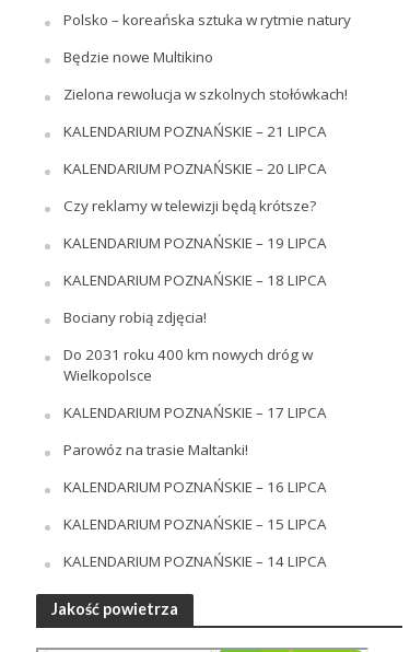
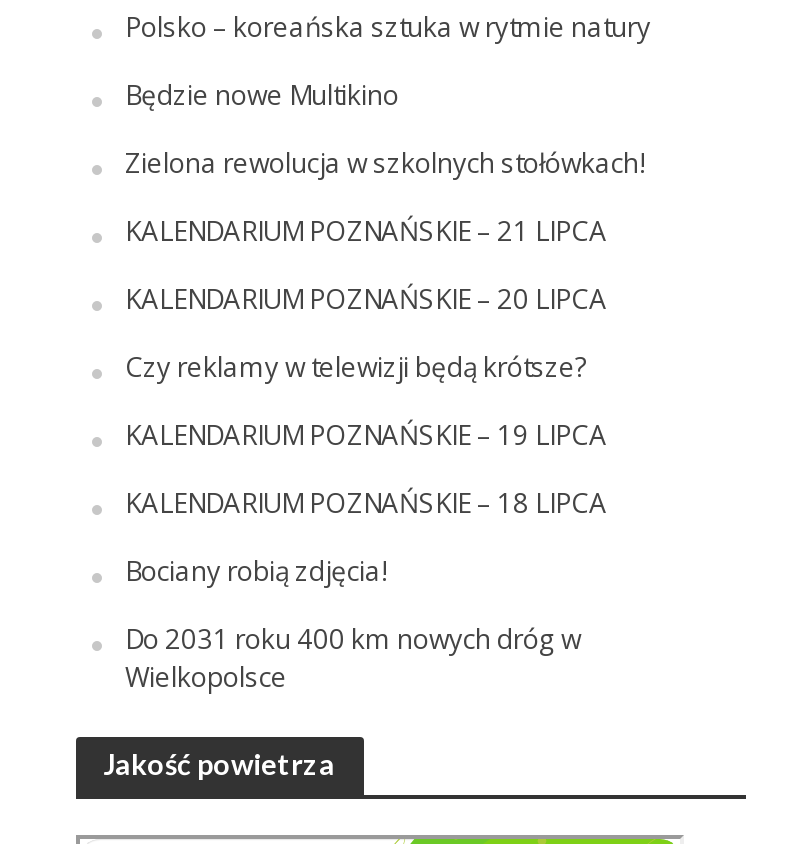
- KALENDARIUM POZNAŃSKIE – 17 LIPCA
- Parowóz na trasie Maltanki!
- KALENDARIUM POZNAŃSKIE – 16 LIPCA
- KALENDARIUM POZNAŃSKIE – 15 LIPCA
- KALENDARIUM POZNAŃSKIE – 14 LIPCA
